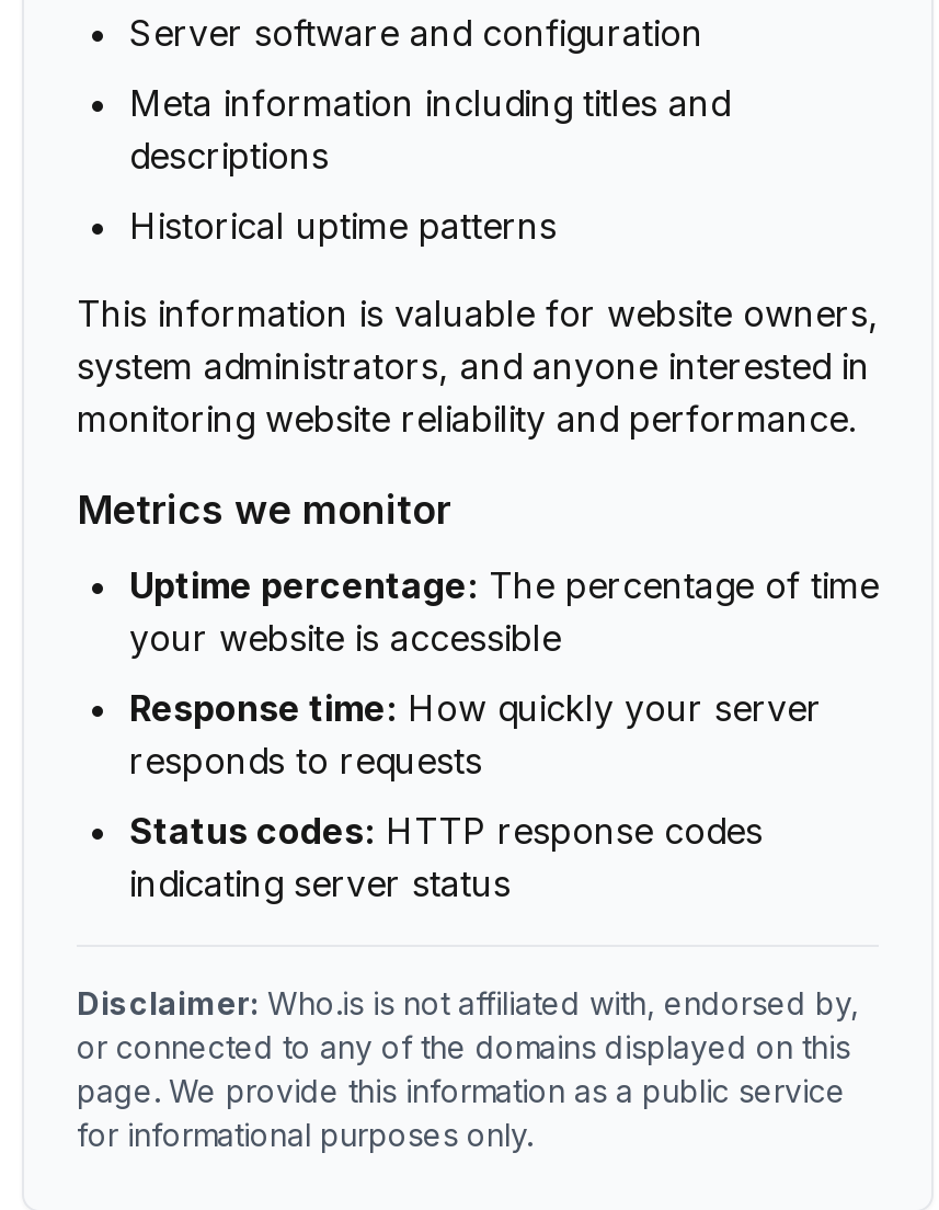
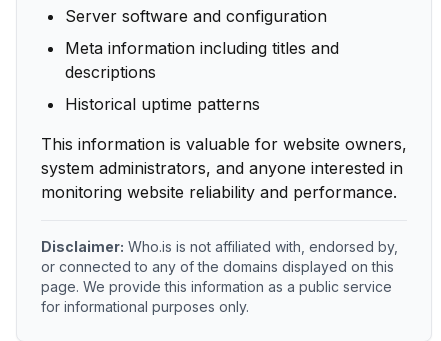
- Metrics we monitor
- Uptime percentage: The percentage of time
- your website is accessible
- Response time: How quickly your server
- responds to requests
- Status codes: HTTP response codes
- indicating server status
